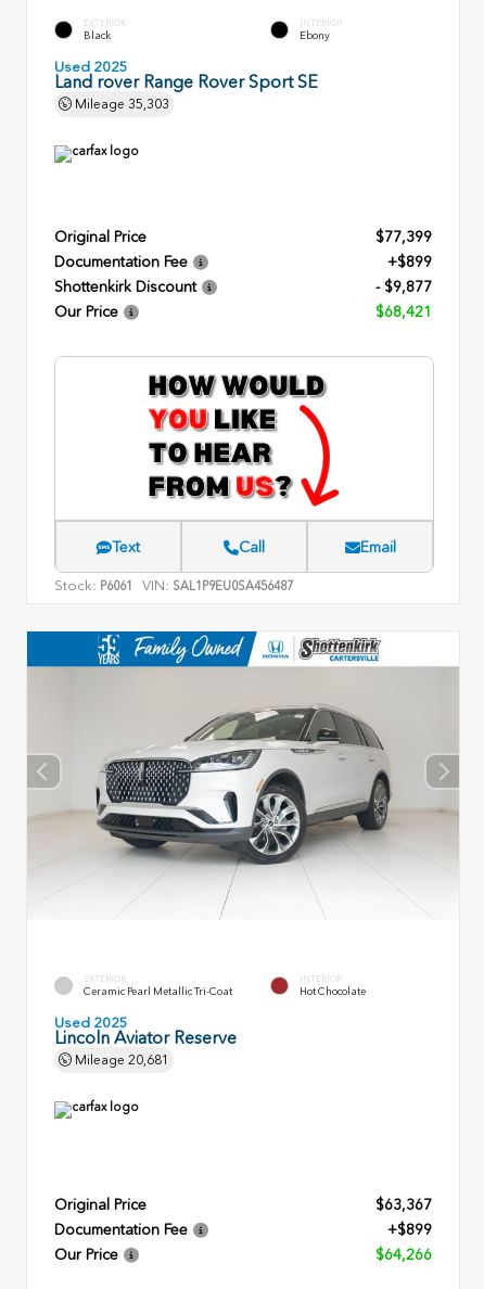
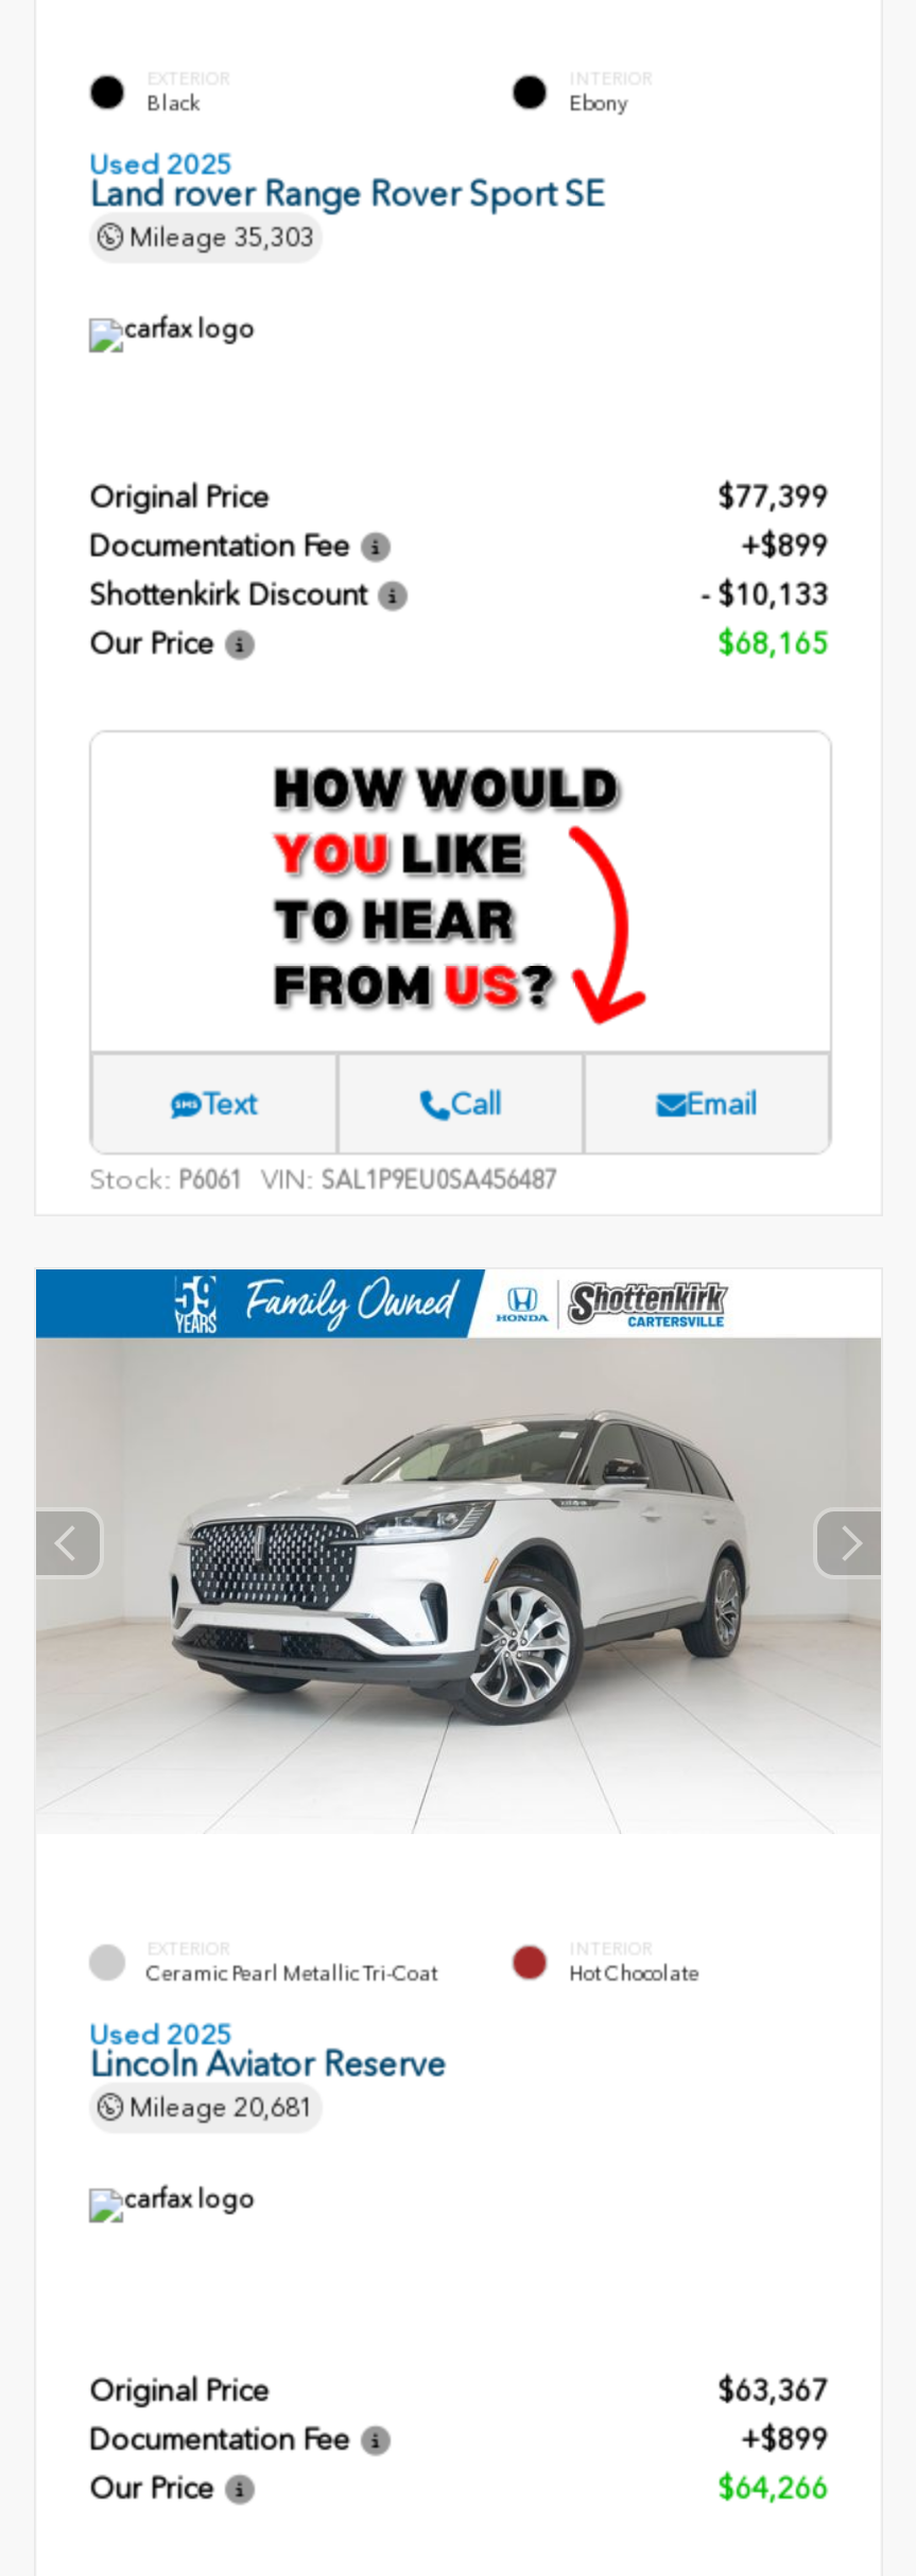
- - $9,877
+ - $10,133

- $68,421
+ $68,165
